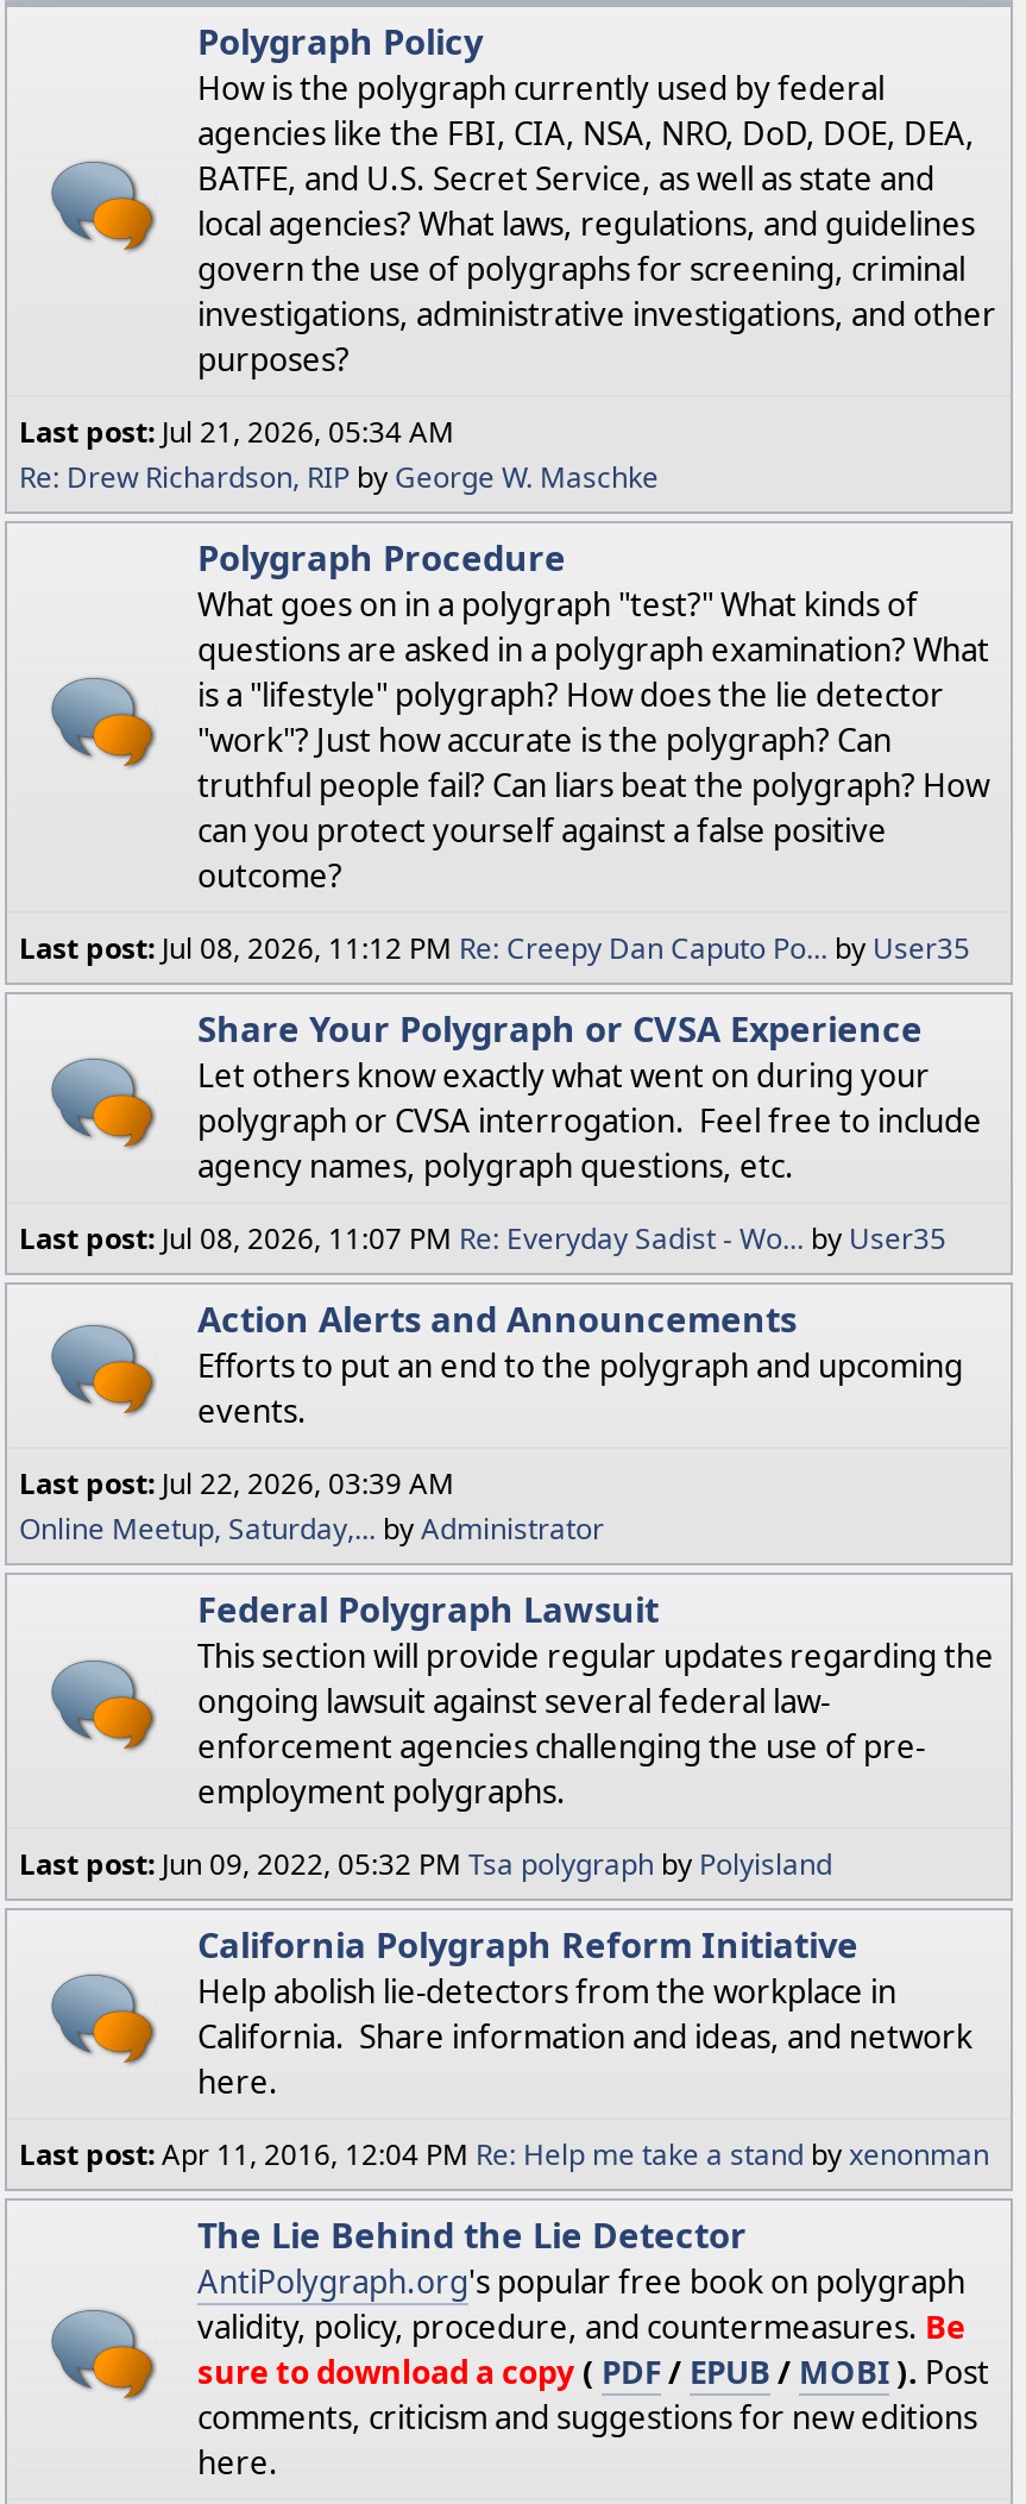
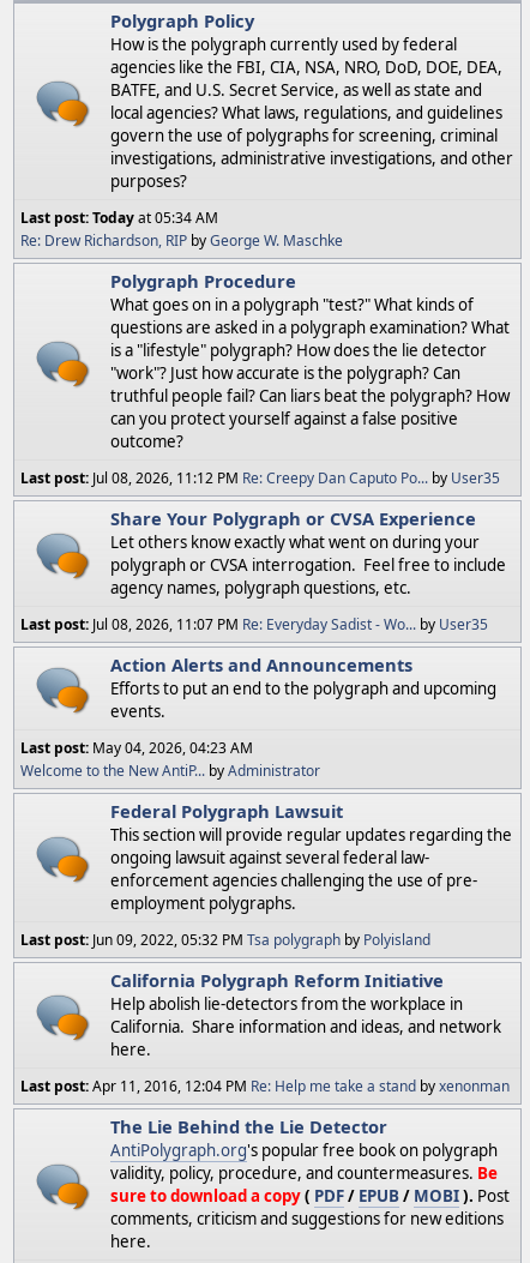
- Last post: Jul 21, 2026, 05:34 AM
+ Last post: Today at 05:34 AM

- Last post: Jul 22, 2026, 03:39 AM
- Online Meetup, Saturday,... by Administrator
+ Last post: May 04, 2026, 04:23 AM
+ Welcome to the New AntiP... by Administrator
